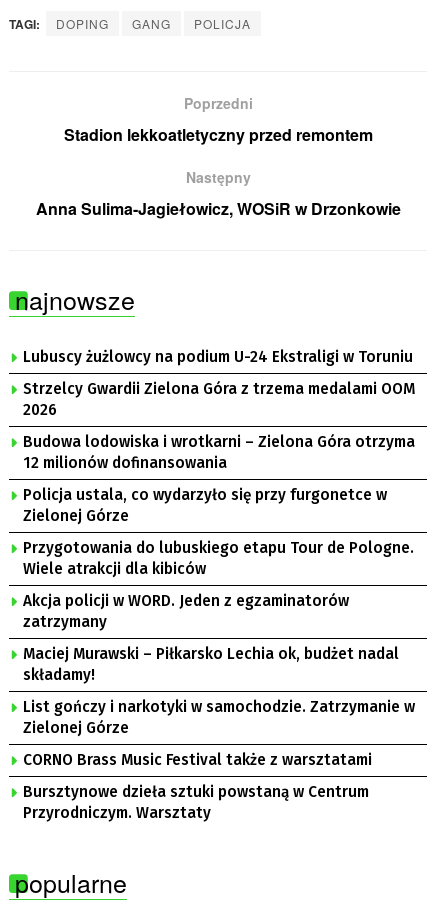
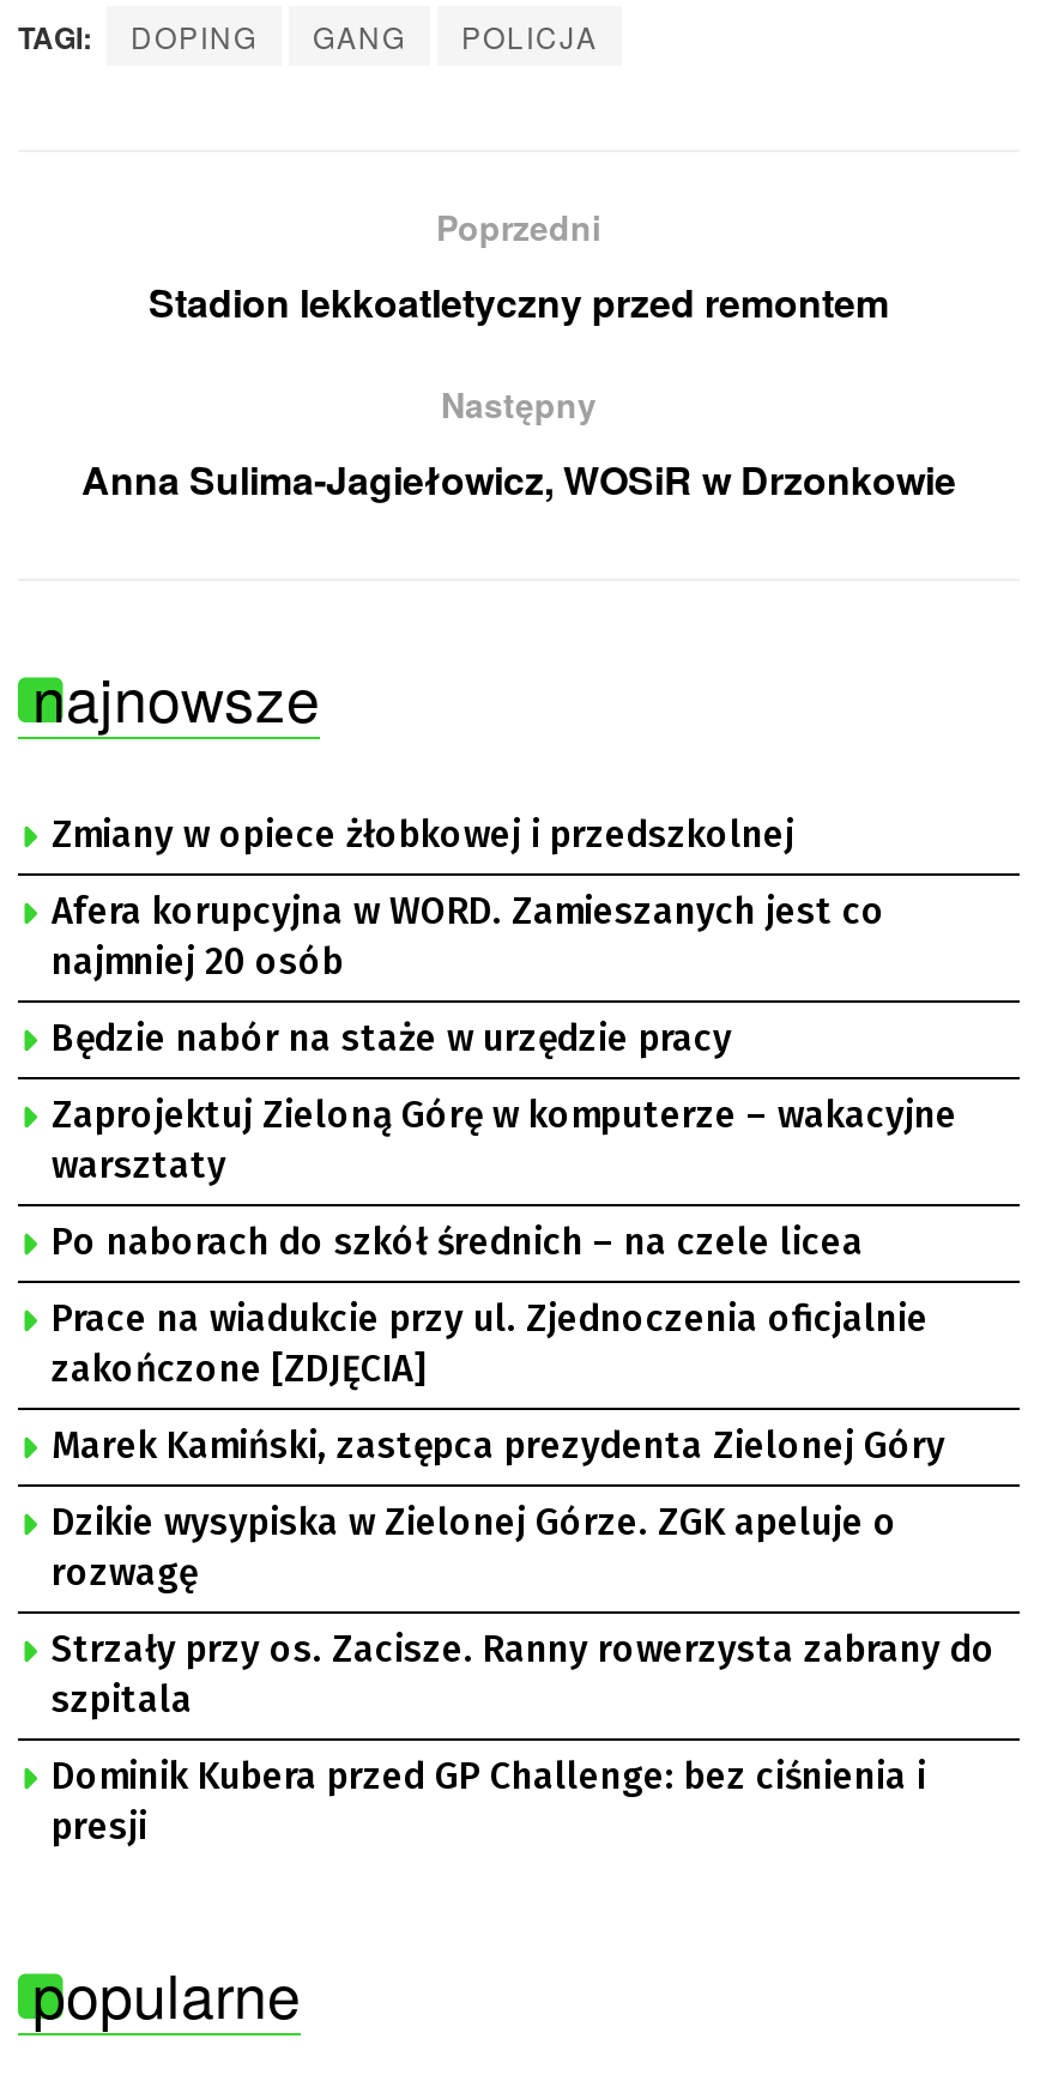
- Lubuscy żużlowcy na podium U-24 Ekstraligi w Toruniu
+ Zmiany w opiece żłobkowej i przedszkolnej

- Strzelcy Gwardii Zielona Góra z trzema medalami OOM
- 2026
+ Afera korupcyjna w WORD. Zamieszanych jest co
+ najmniej 20 osób

- Budowa lodowiska i wrotkarni – Zielona Góra otrzyma
- 12 milionów dofinansowania
+ Będzie nabór na staże w urzędzie pracy

- Policja ustala, co wydarzyło się przy furgonetce w
- Zielonej Górze
+ Zaprojektuj Zieloną Górę w komputerze – wakacyjne
+ warsztaty

- Przygotowania do lubuskiego etapu Tour de Pologne.
- Wiele atrakcji dla kibiców
+ Po naborach do szkół średnich – na czele licea

- Akcja policji w WORD. Jeden z egzaminatorów
- zatrzymany
+ Prace na wiadukcie przy ul. Zjednoczenia oficjalnie
+ zakończone [ZDJĘCIA]

- Maciej Murawski – Piłkarsko Lechia ok, budżet nadal
- składamy!
+ Marek Kamiński, zastępca prezydenta Zielonej Góry

- List gończy i narkotyki w samochodzie. Zatrzymanie w
- Zielonej Górze
+ Dzikie wysypiska w Zielonej Górze. ZGK apeluje o
+ rozwagę

- CORNO Brass Music Festival także z warsztatami
+ Strzały przy os. Zacisze. Ranny rowerzysta zabrany do
+ szpitala

- Bursztynowe dzieła sztuki powstaną w Centrum
- Przyrodniczym. Warsztaty
+ Dominik Kubera przed GP Challenge: bez ciśnienia i
+ presji
